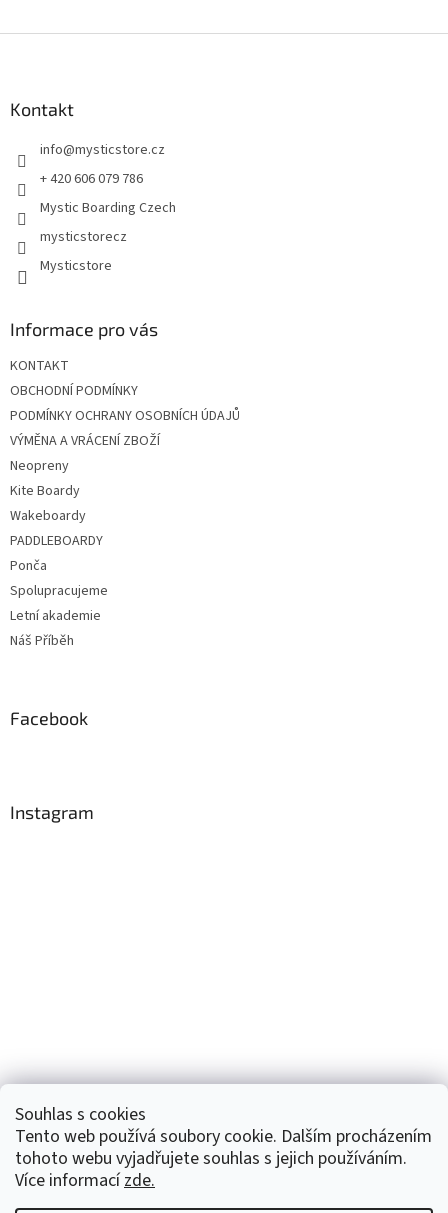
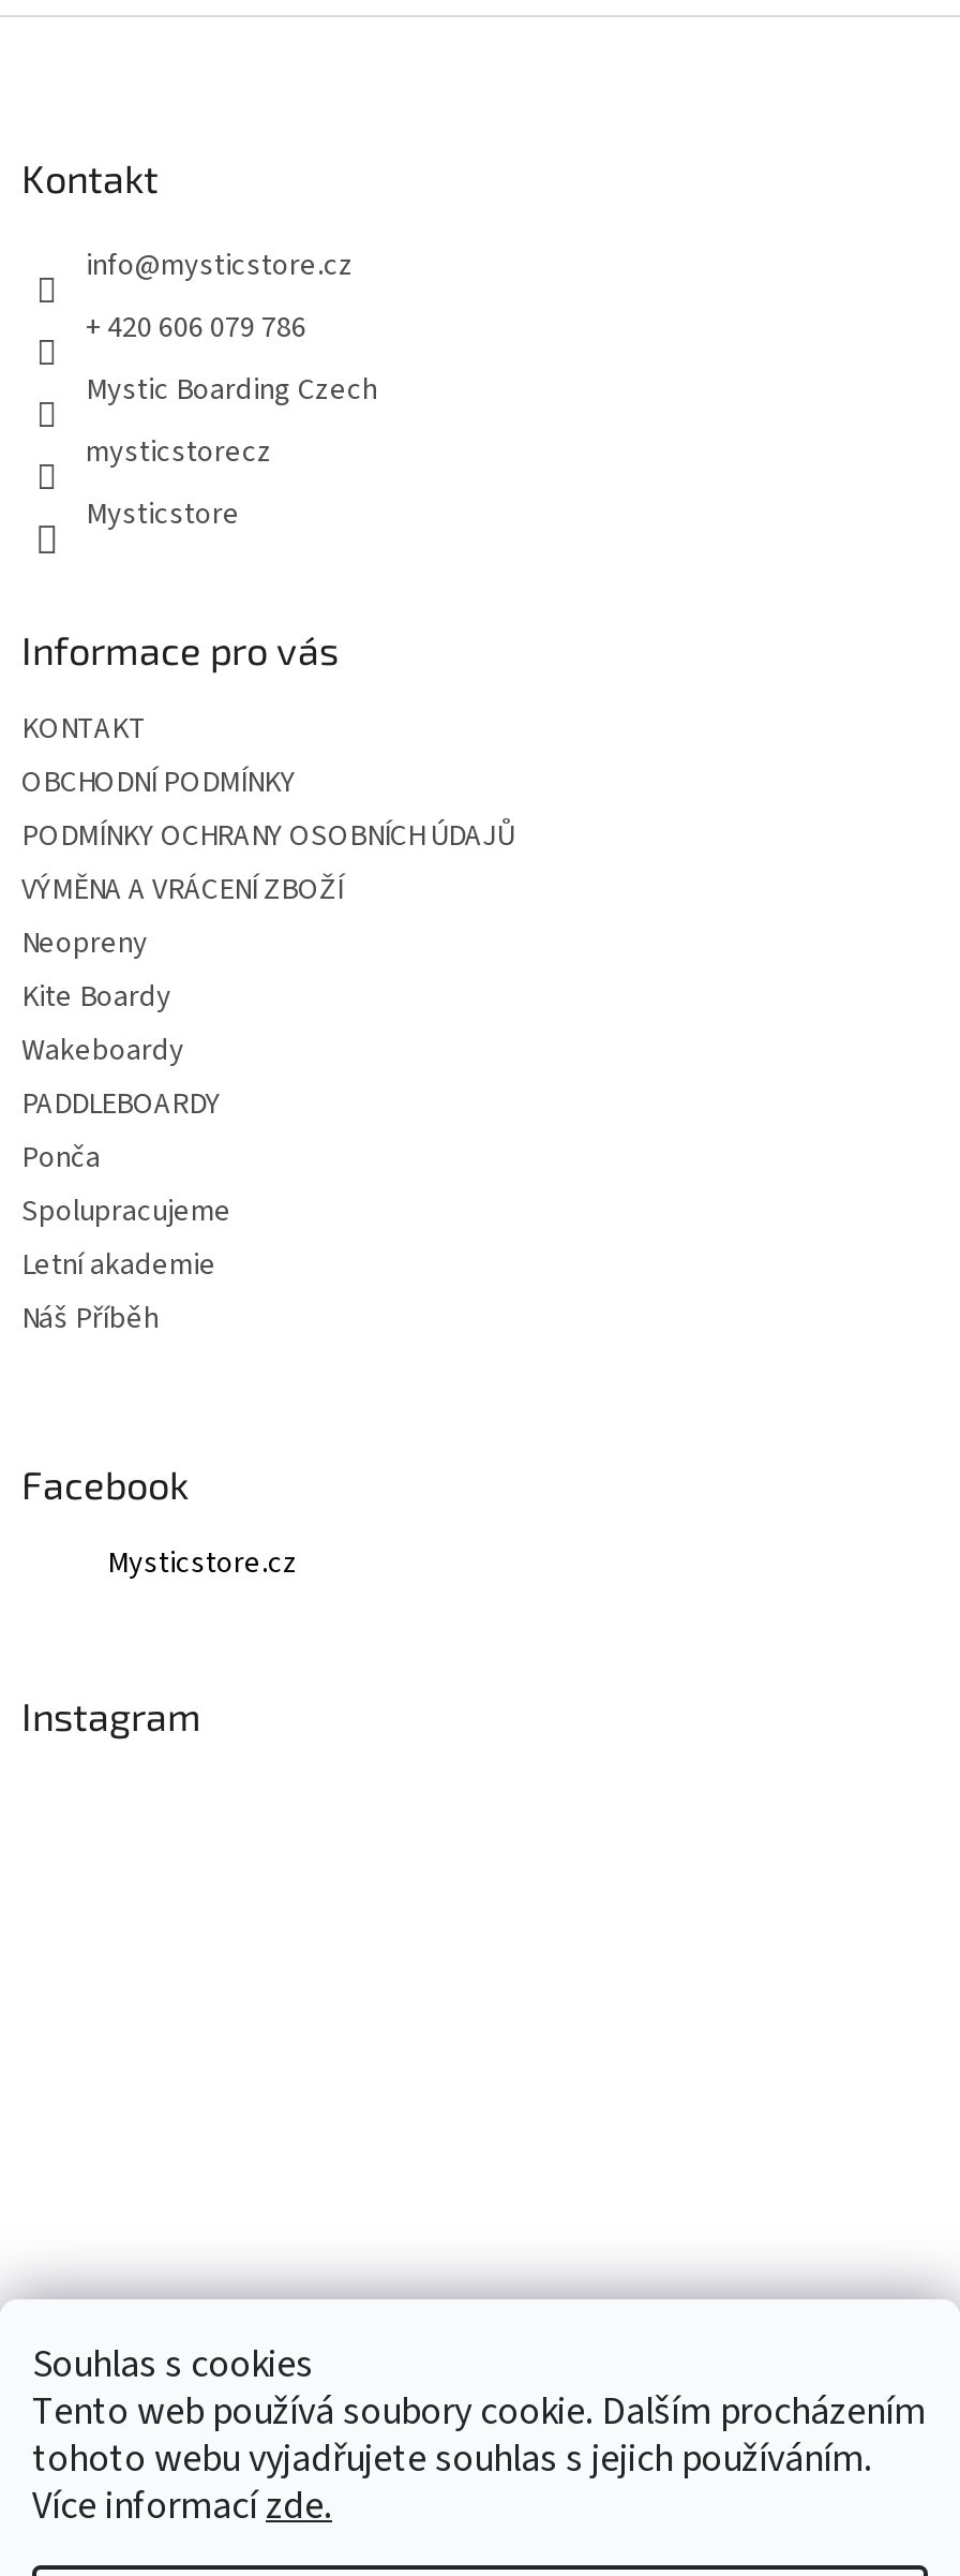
+ Mysticstore.cz
